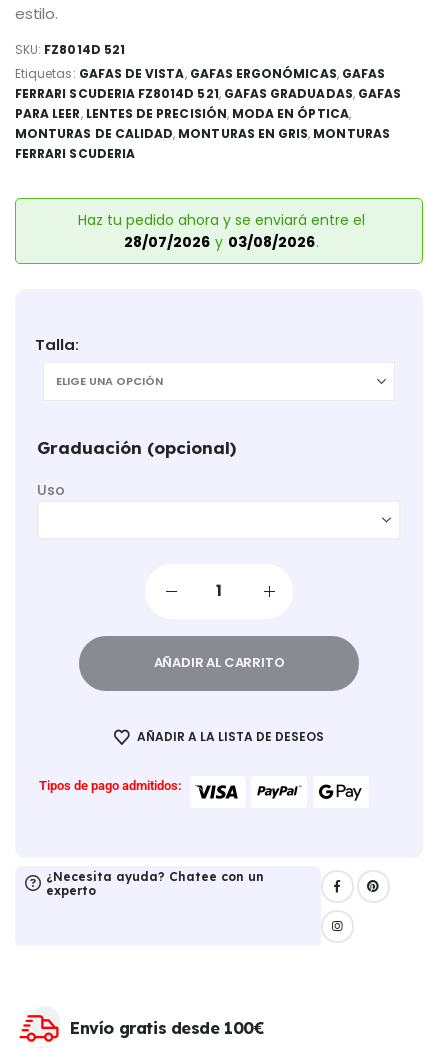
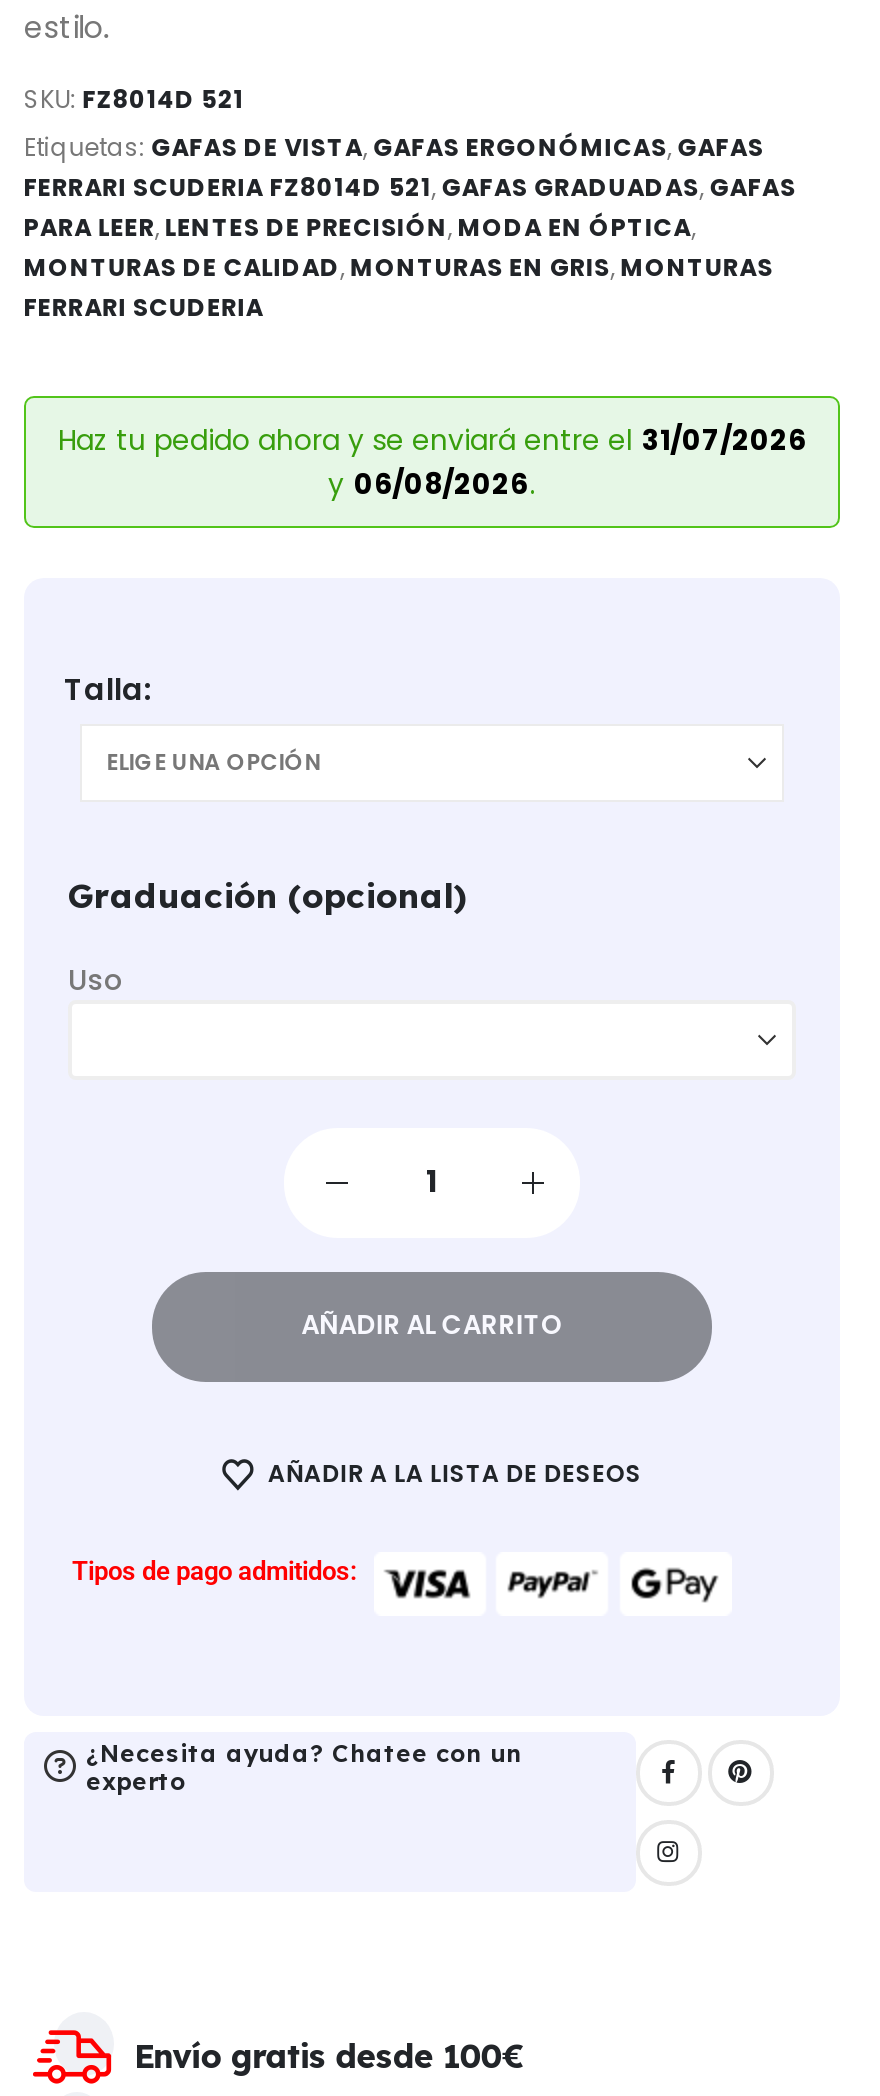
- Haz tu pedido ahora y se enviará entre el
- 28/07/2026 y 03/08/2026.
+ Haz tu pedido ahora y se enviará entre el 31/07/2026
+ y 06/08/2026.
